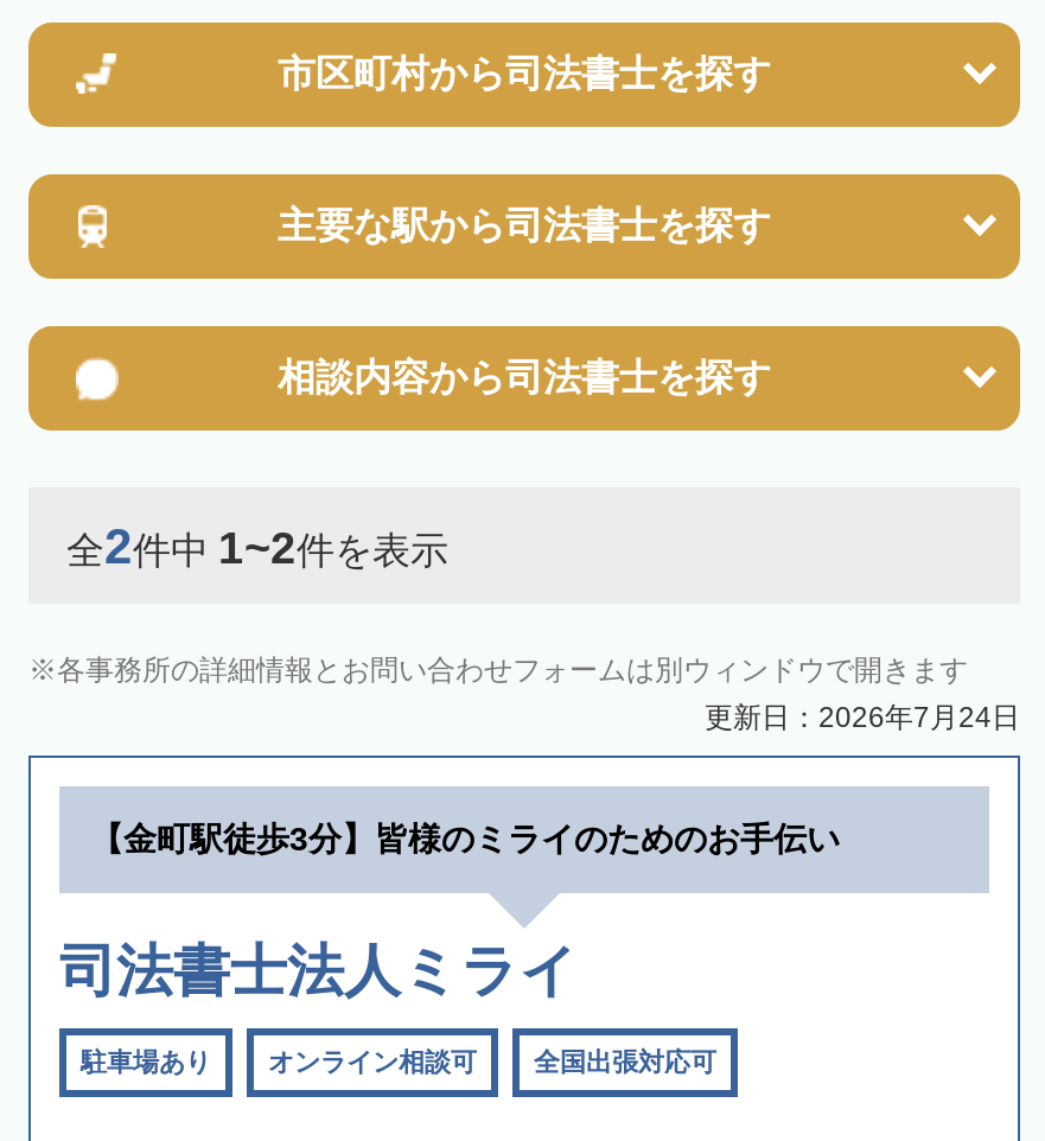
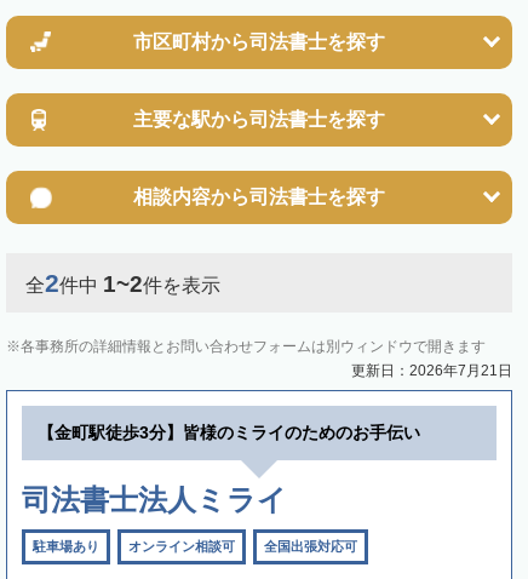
- 更新日：2026年7月24日
+ 更新日：2026年7月21日
